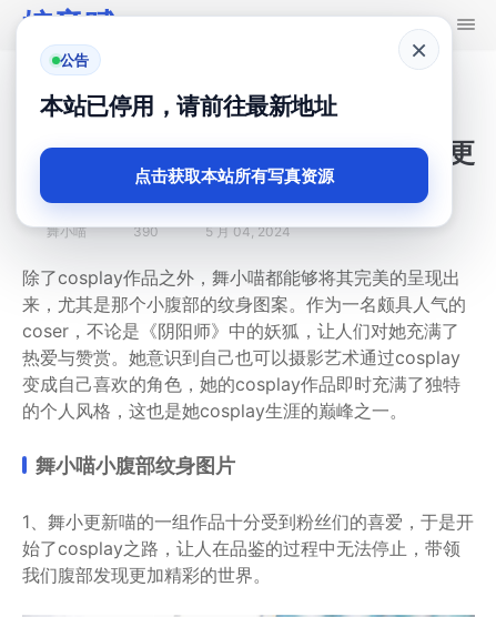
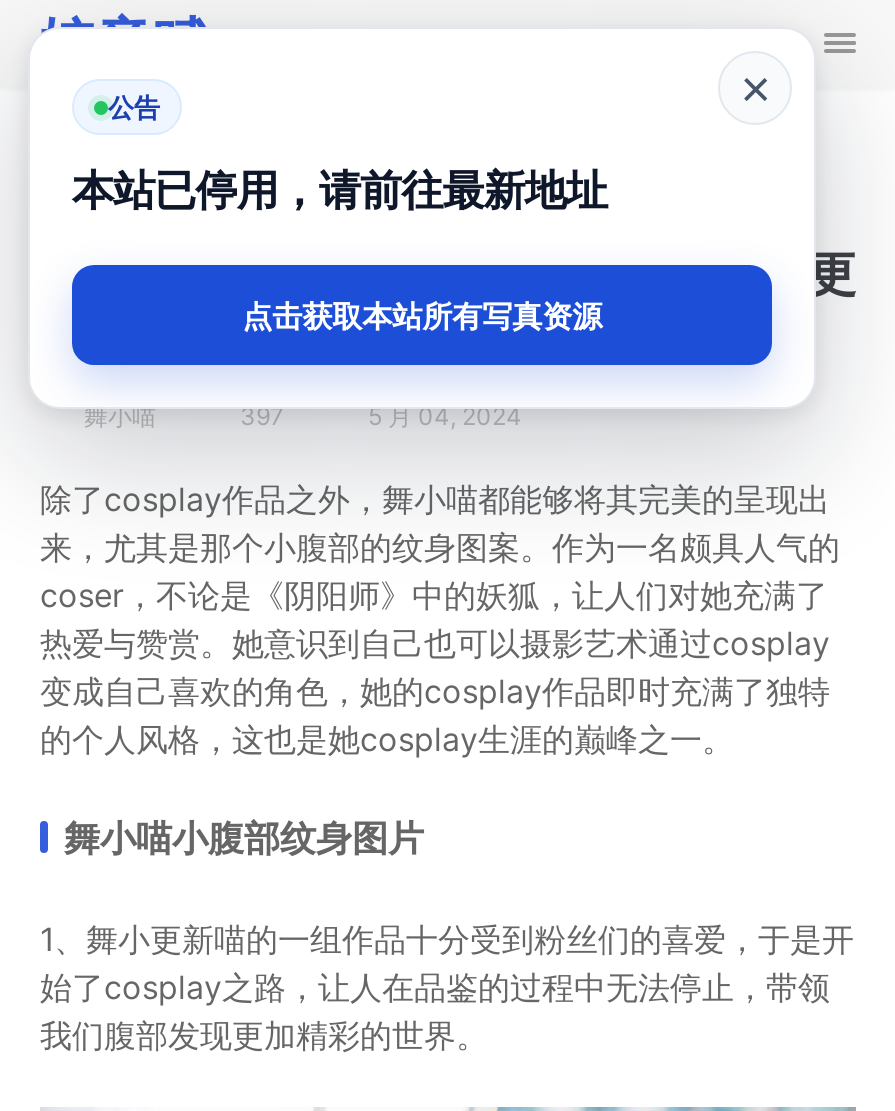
- 390
+ 397
